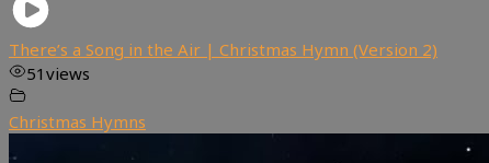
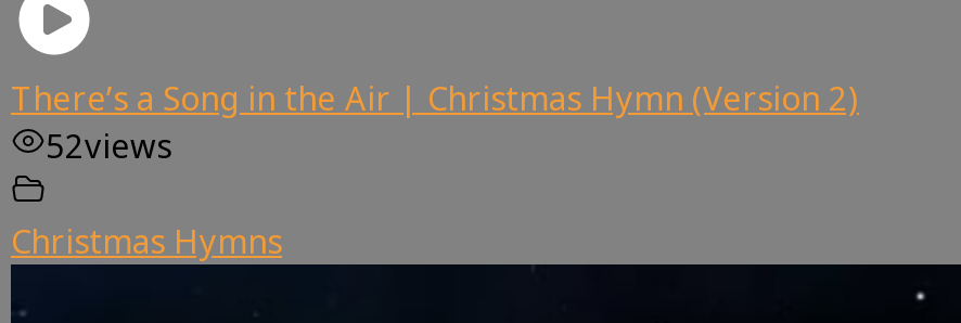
- 51views
+ 52views
